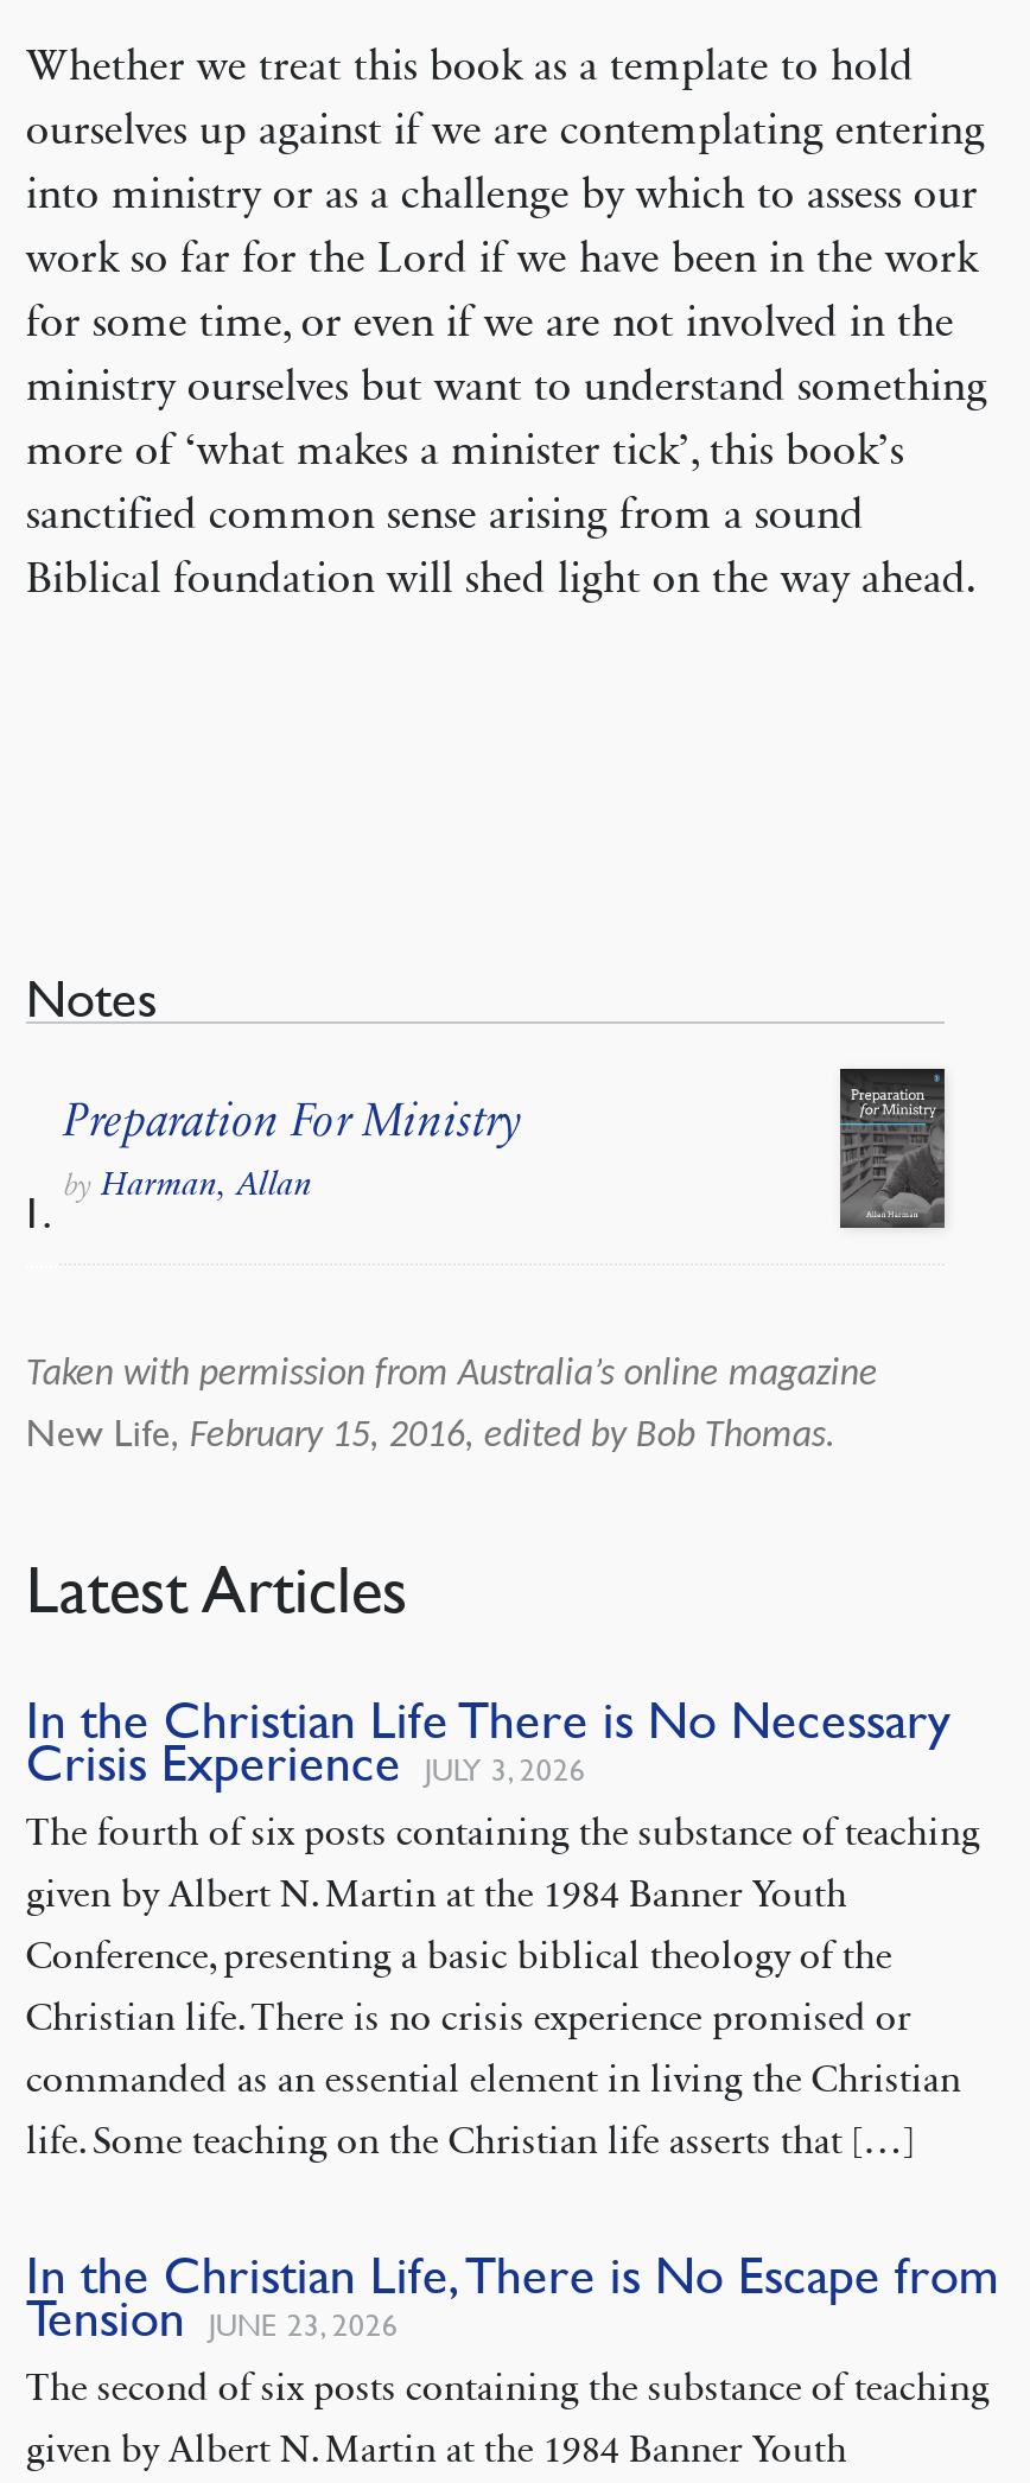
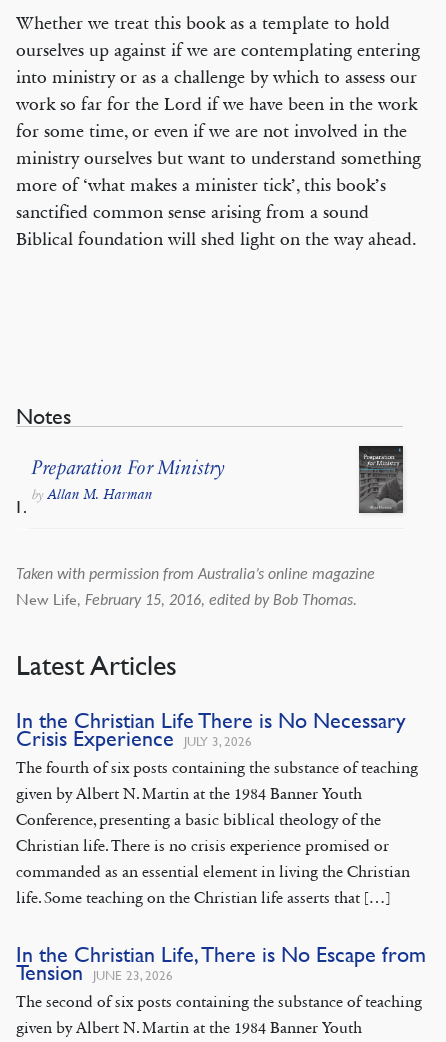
- by Harman, Allan
+ by Allan M. Harman
